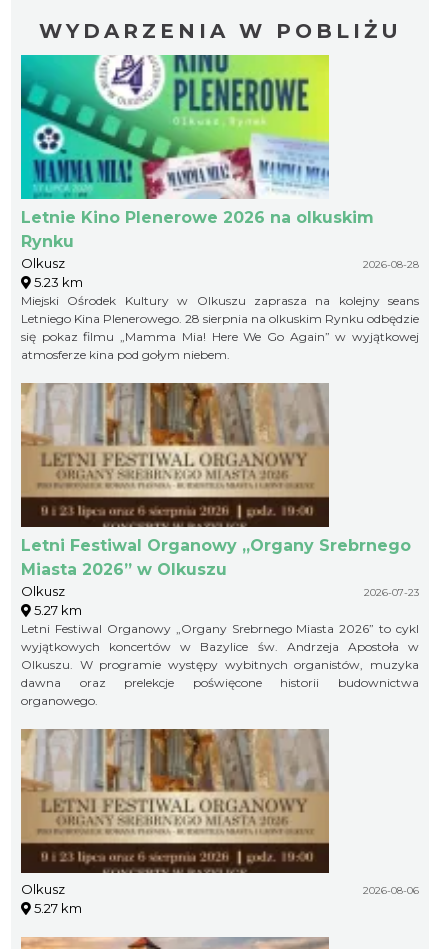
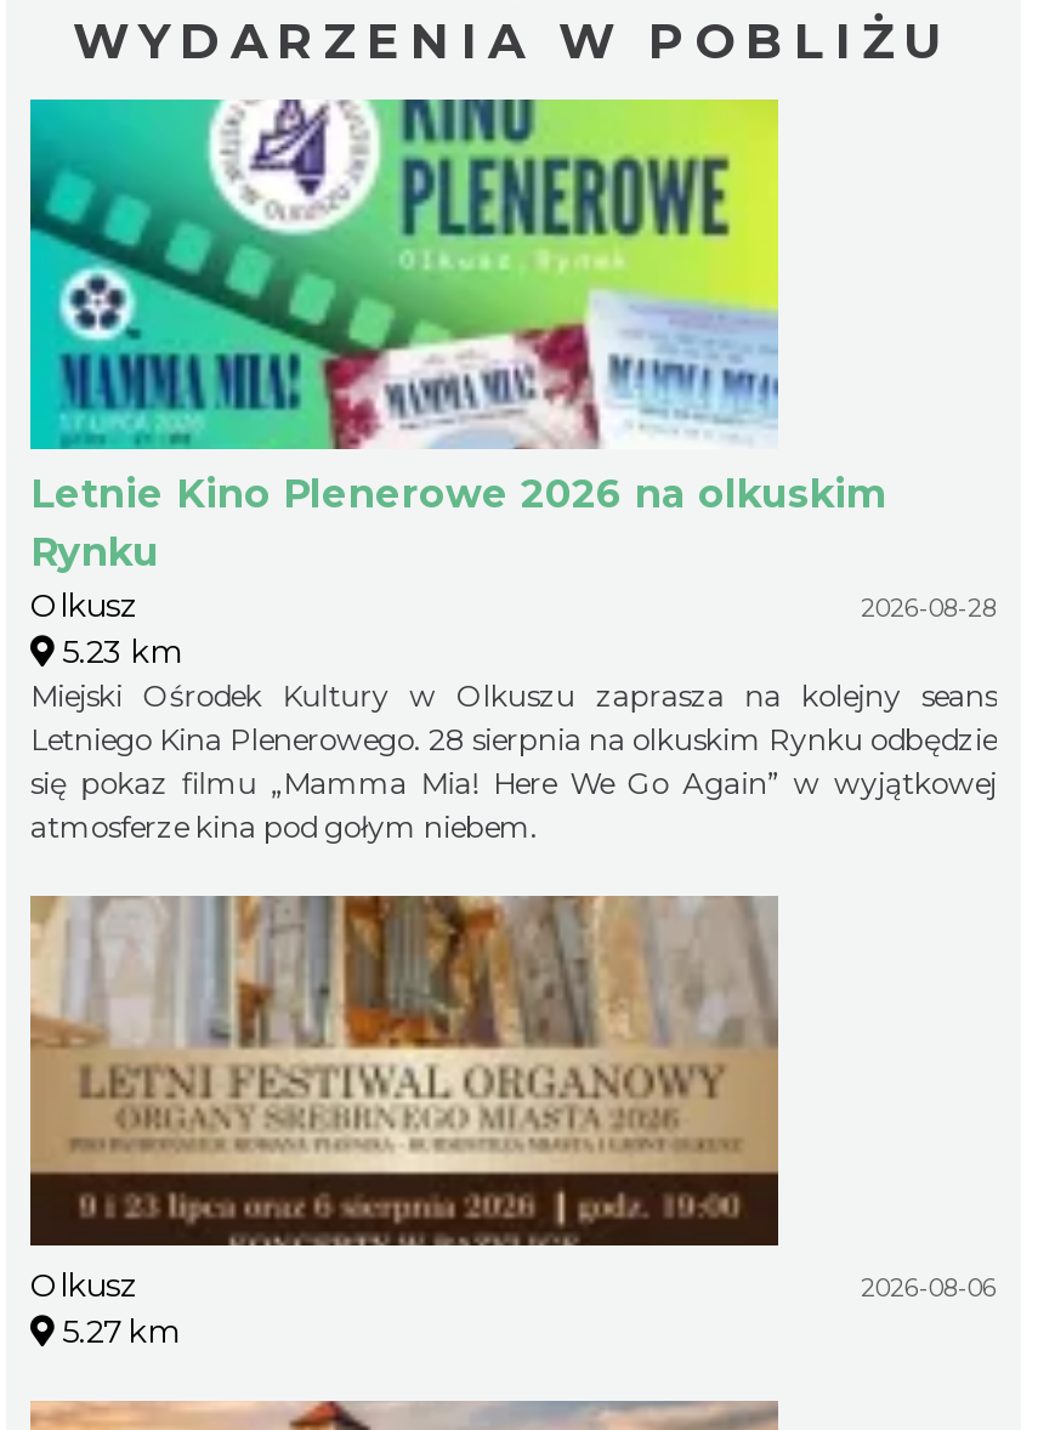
- Letni Festiwal Organowy „Organy Srebrnego
- Miasta 2026” w Olkuszu
- Olkusz
- 2026-07-23
- 5.27 km
- Letni Festiwal Organowy „Organy Srebrnego Miasta 2026” to cykl
- wyjątkowych koncertów w Bazylice św. Andrzeja Apostoła w
- Olkuszu. W programie występy wybitnych organistów, muzyka
- dawna oraz prelekcje poświęcone historii budownictwa
- organowego.
